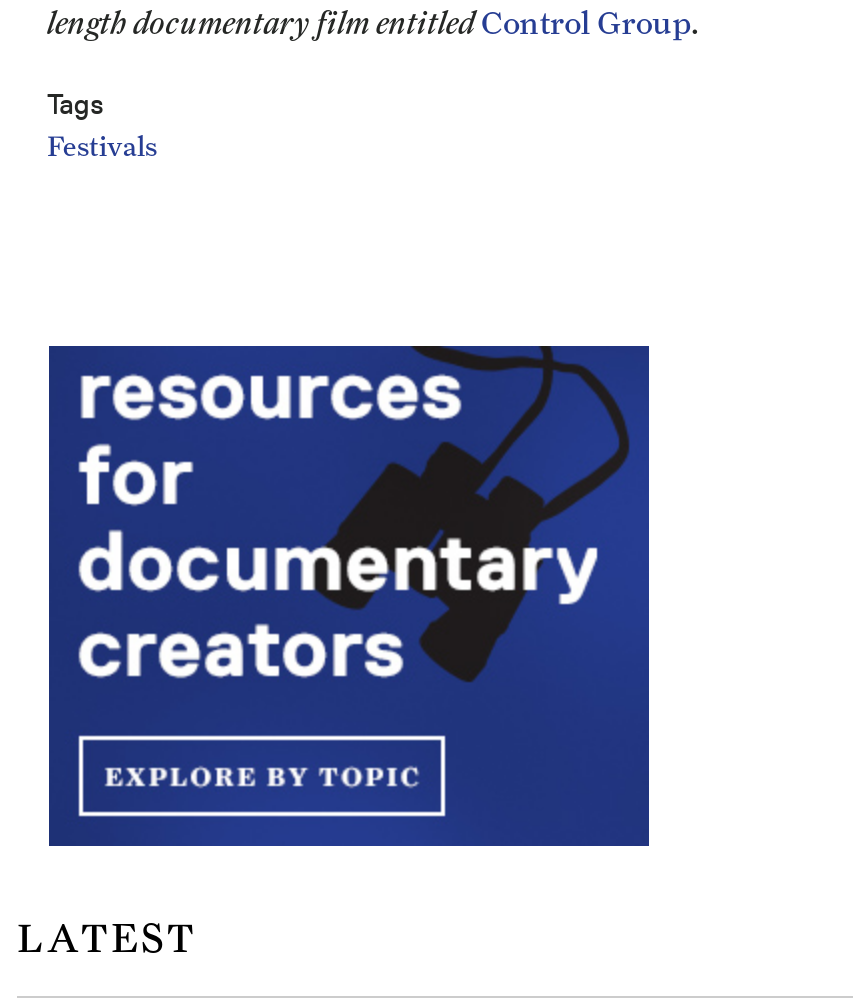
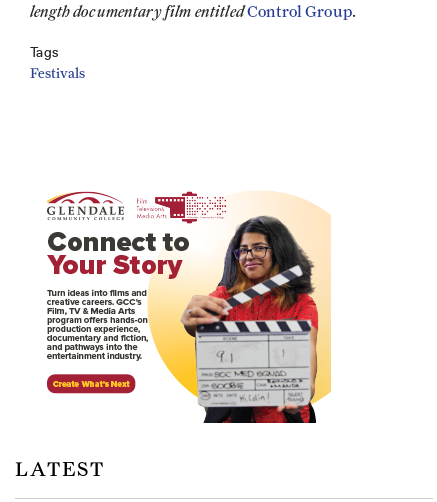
- [image]
+ [image]
